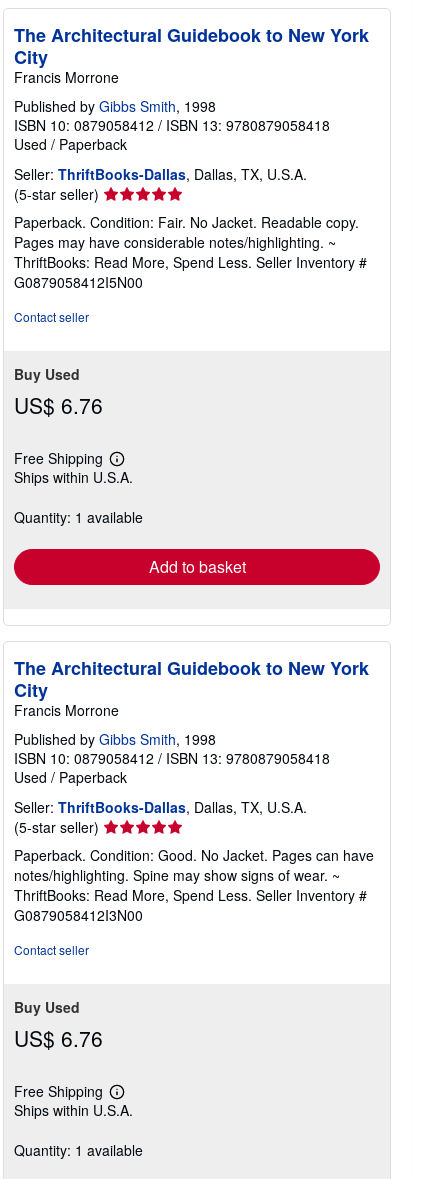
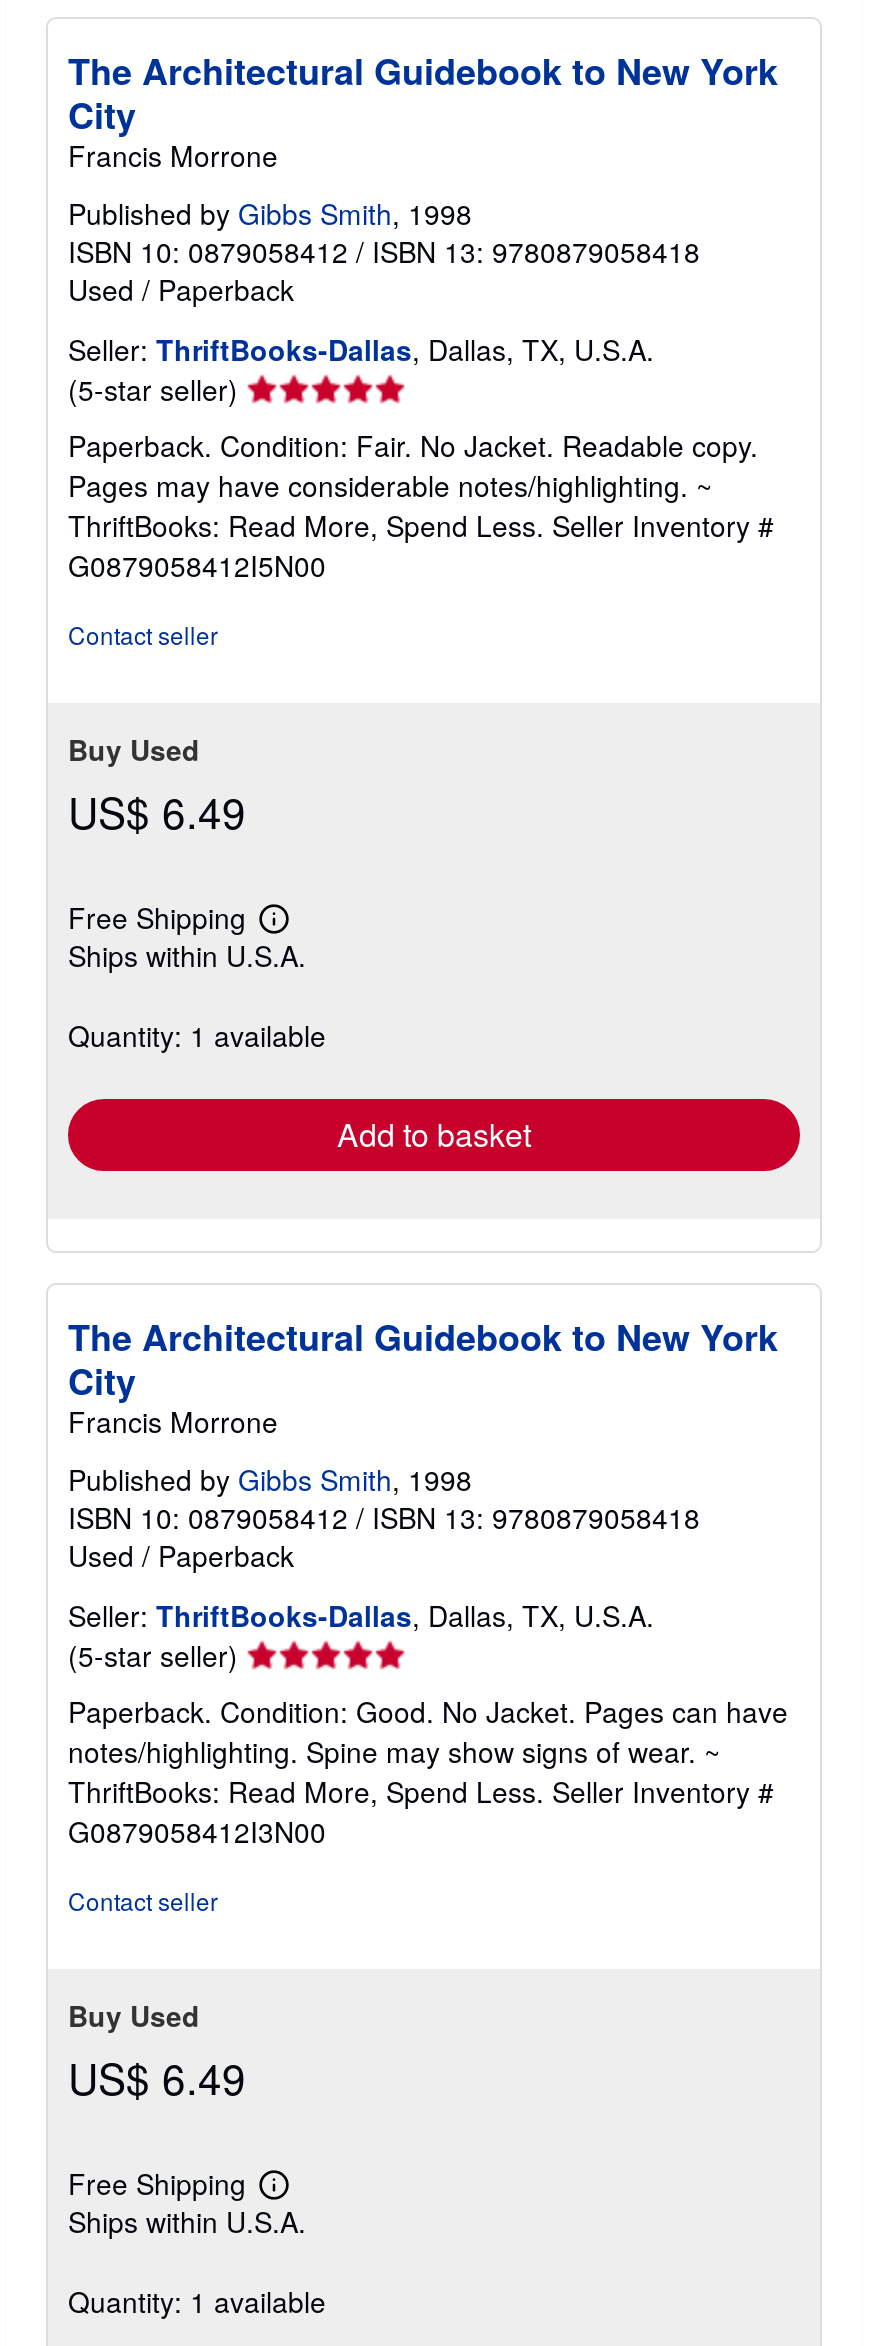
- US$ 6.76
+ US$ 6.49

- US$ 6.76
+ US$ 6.49
